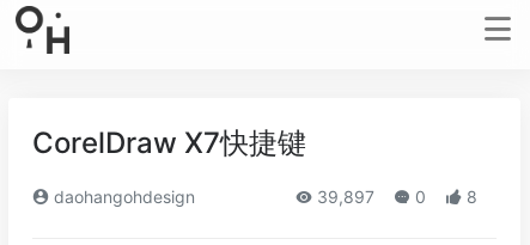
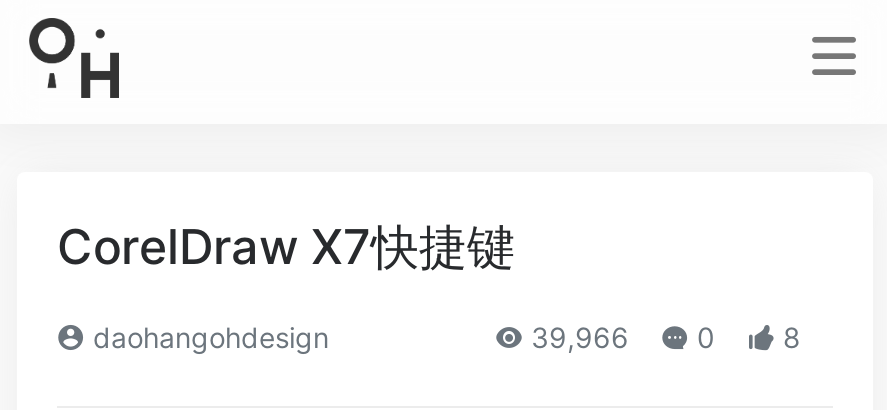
- 39,897 0 8
+ 39,966 0 8
